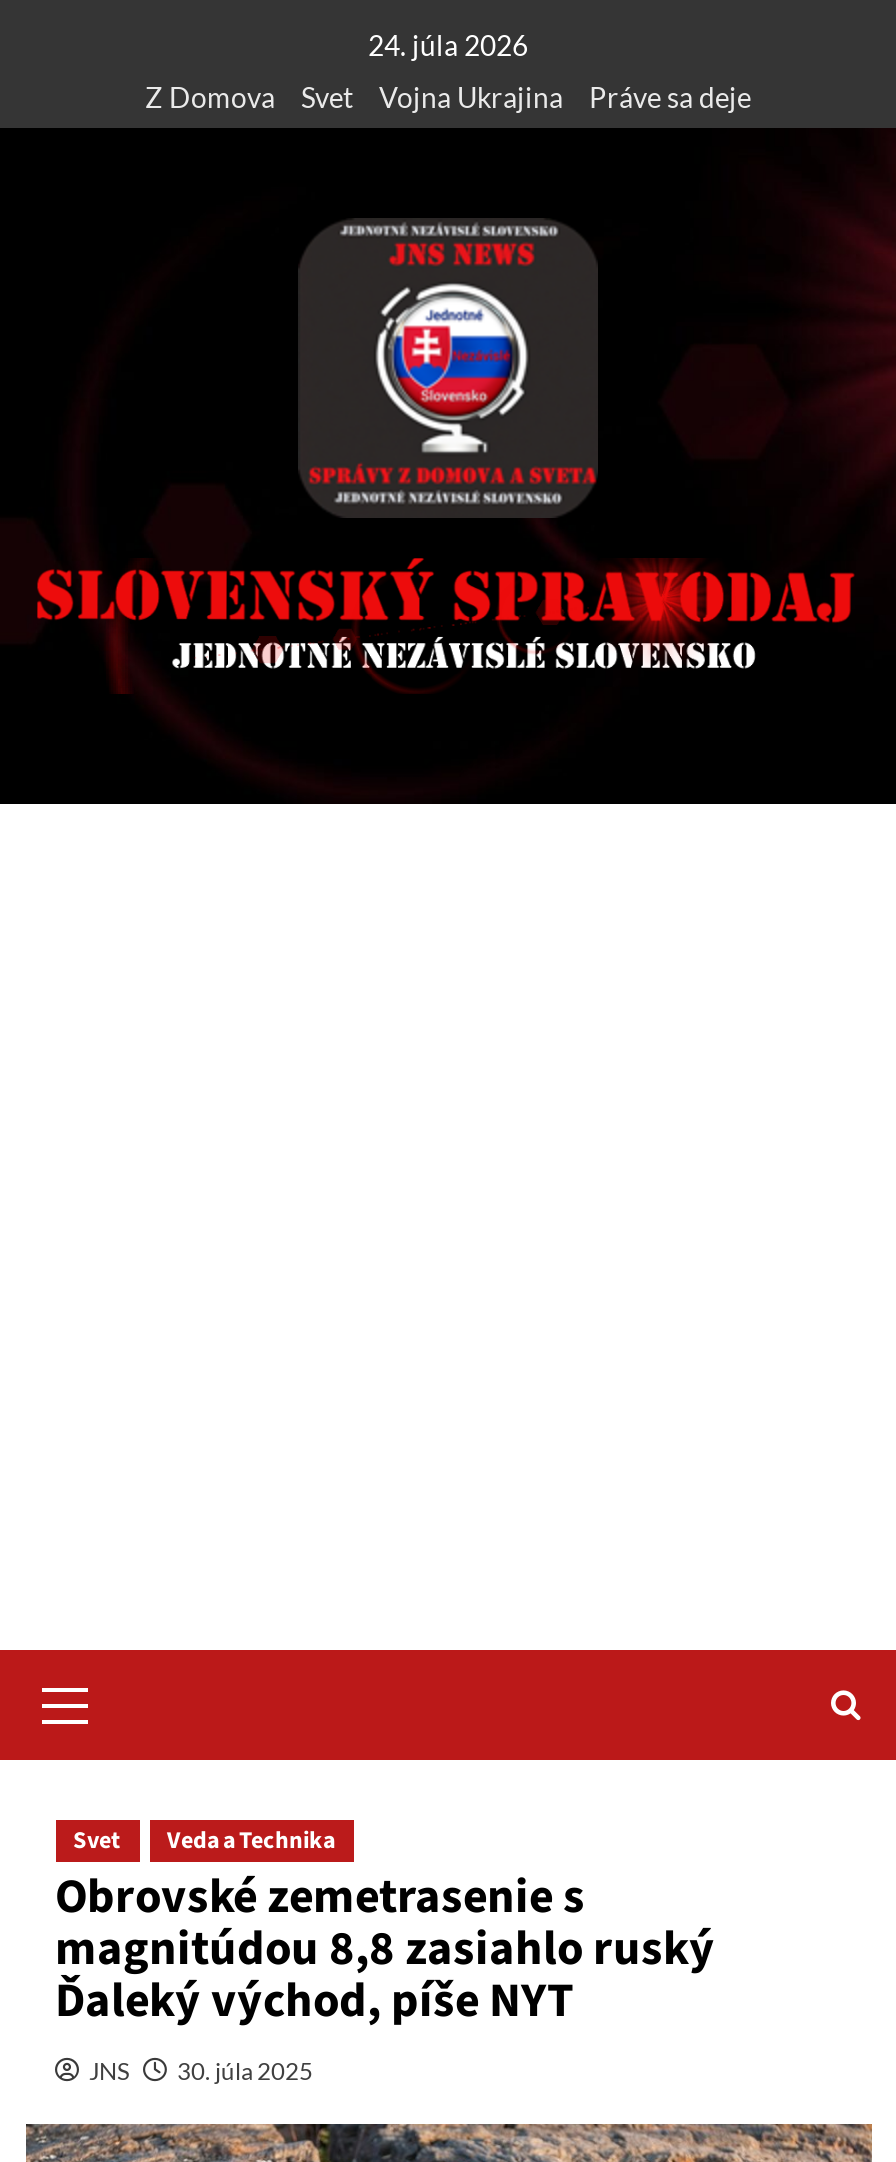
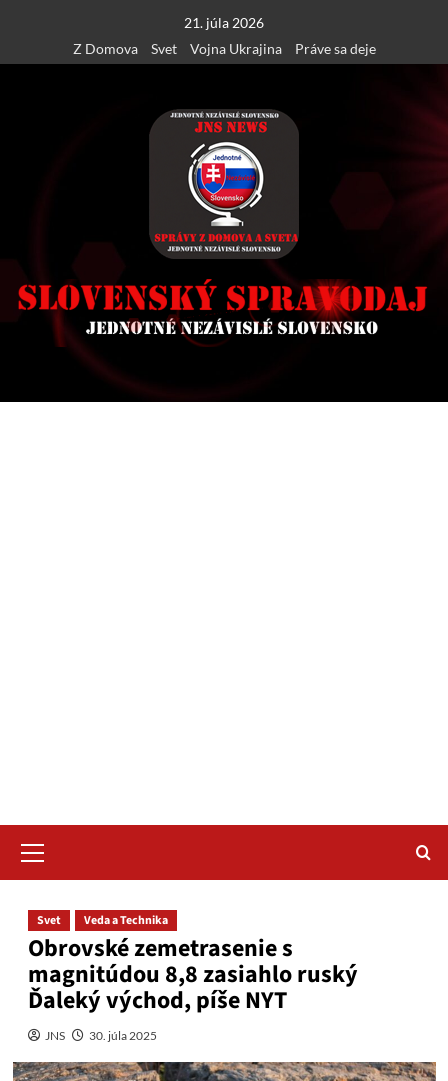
- 24. júla 2026
+ 21. júla 2026
